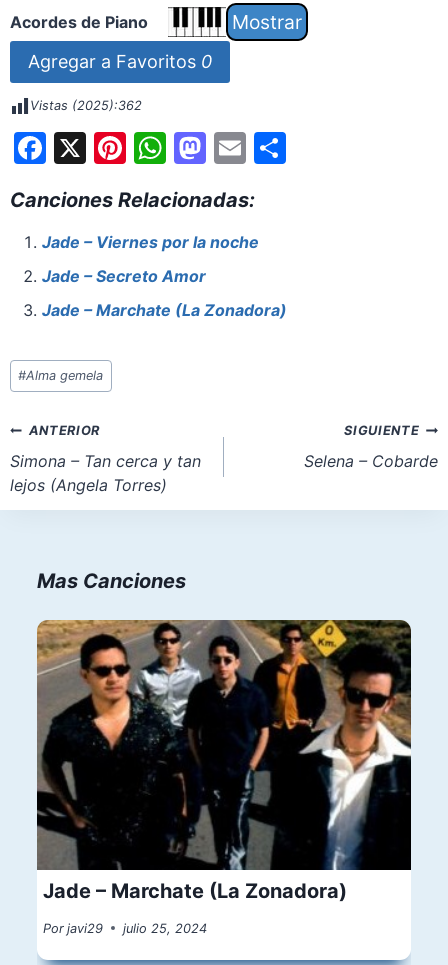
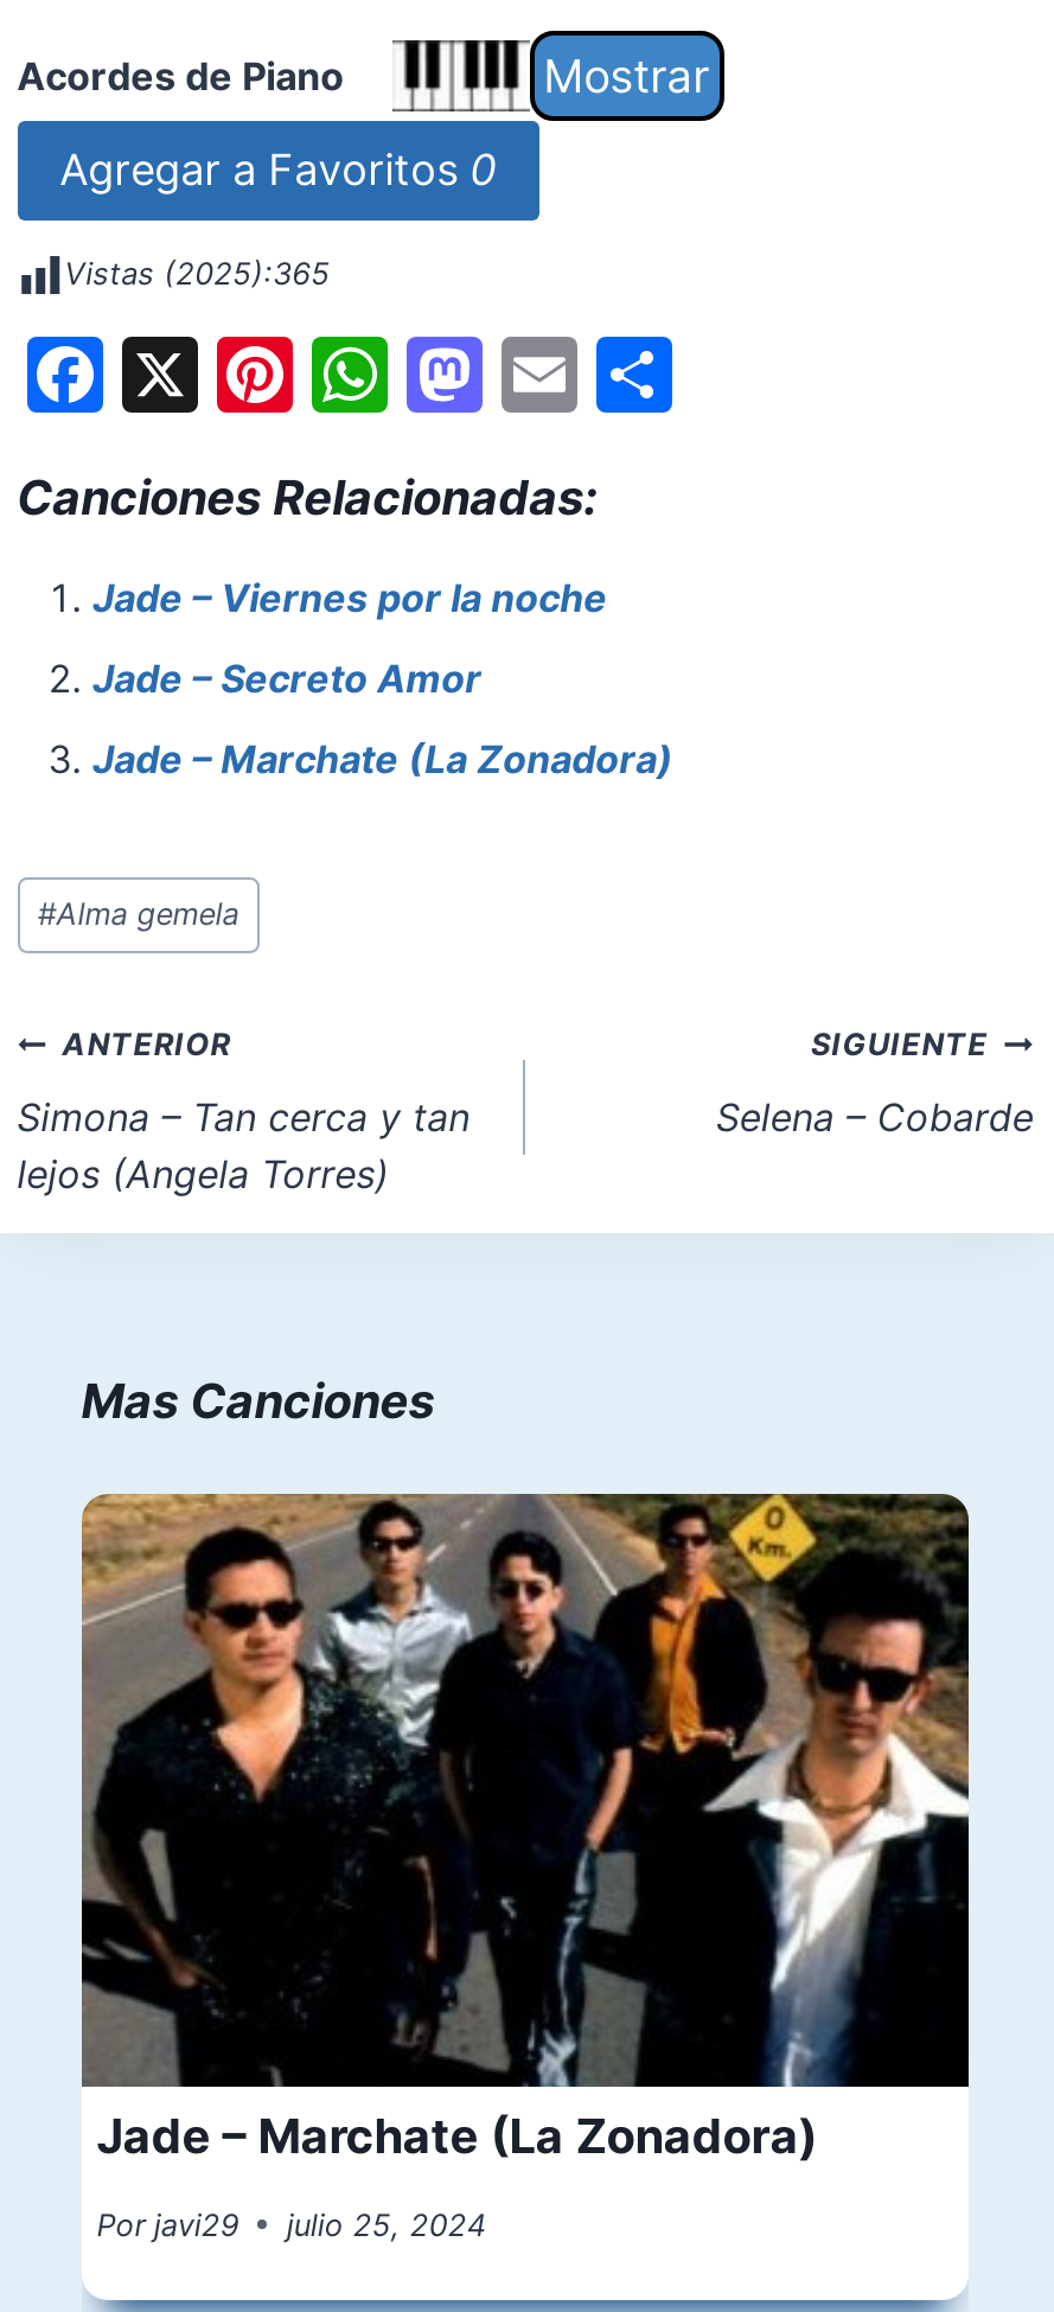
- Vistas (2025):362
+ Vistas (2025):365
